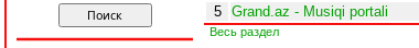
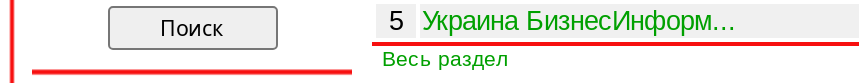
- Grand.az - Musiqi portali
+ Украина БизнесИнформ...
